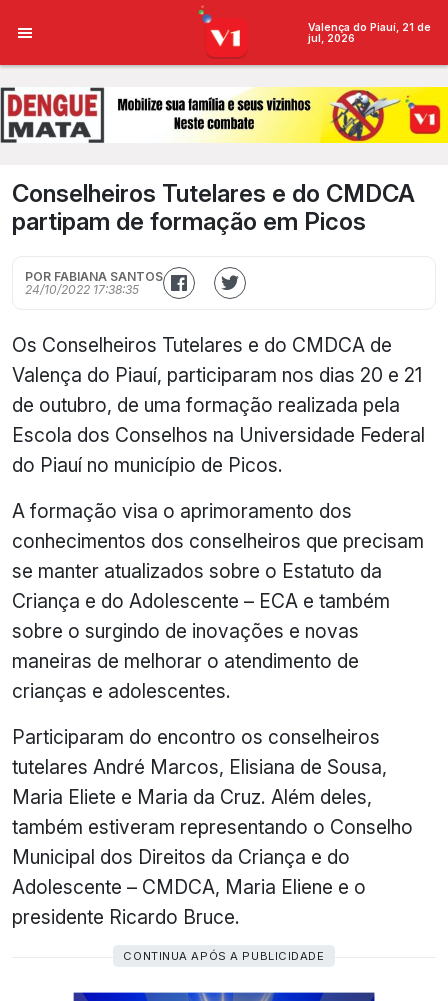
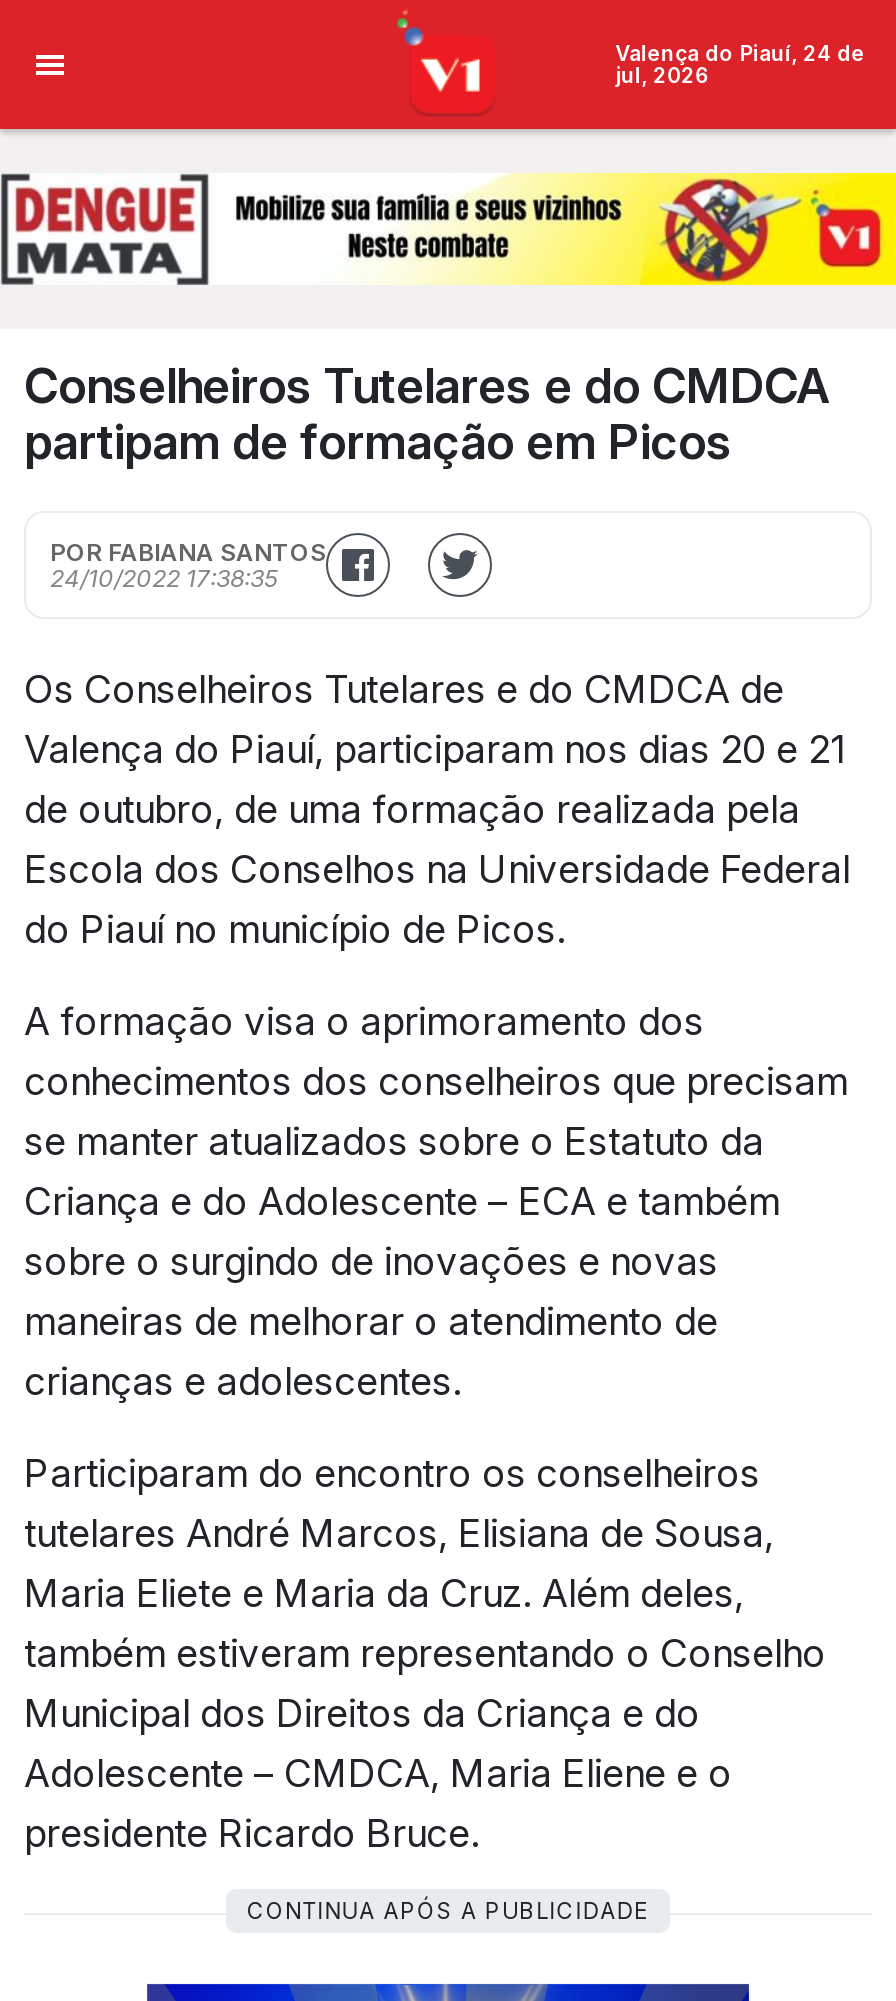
- Valença do Piauí, 21 de
+ Valença do Piauí, 24 de
